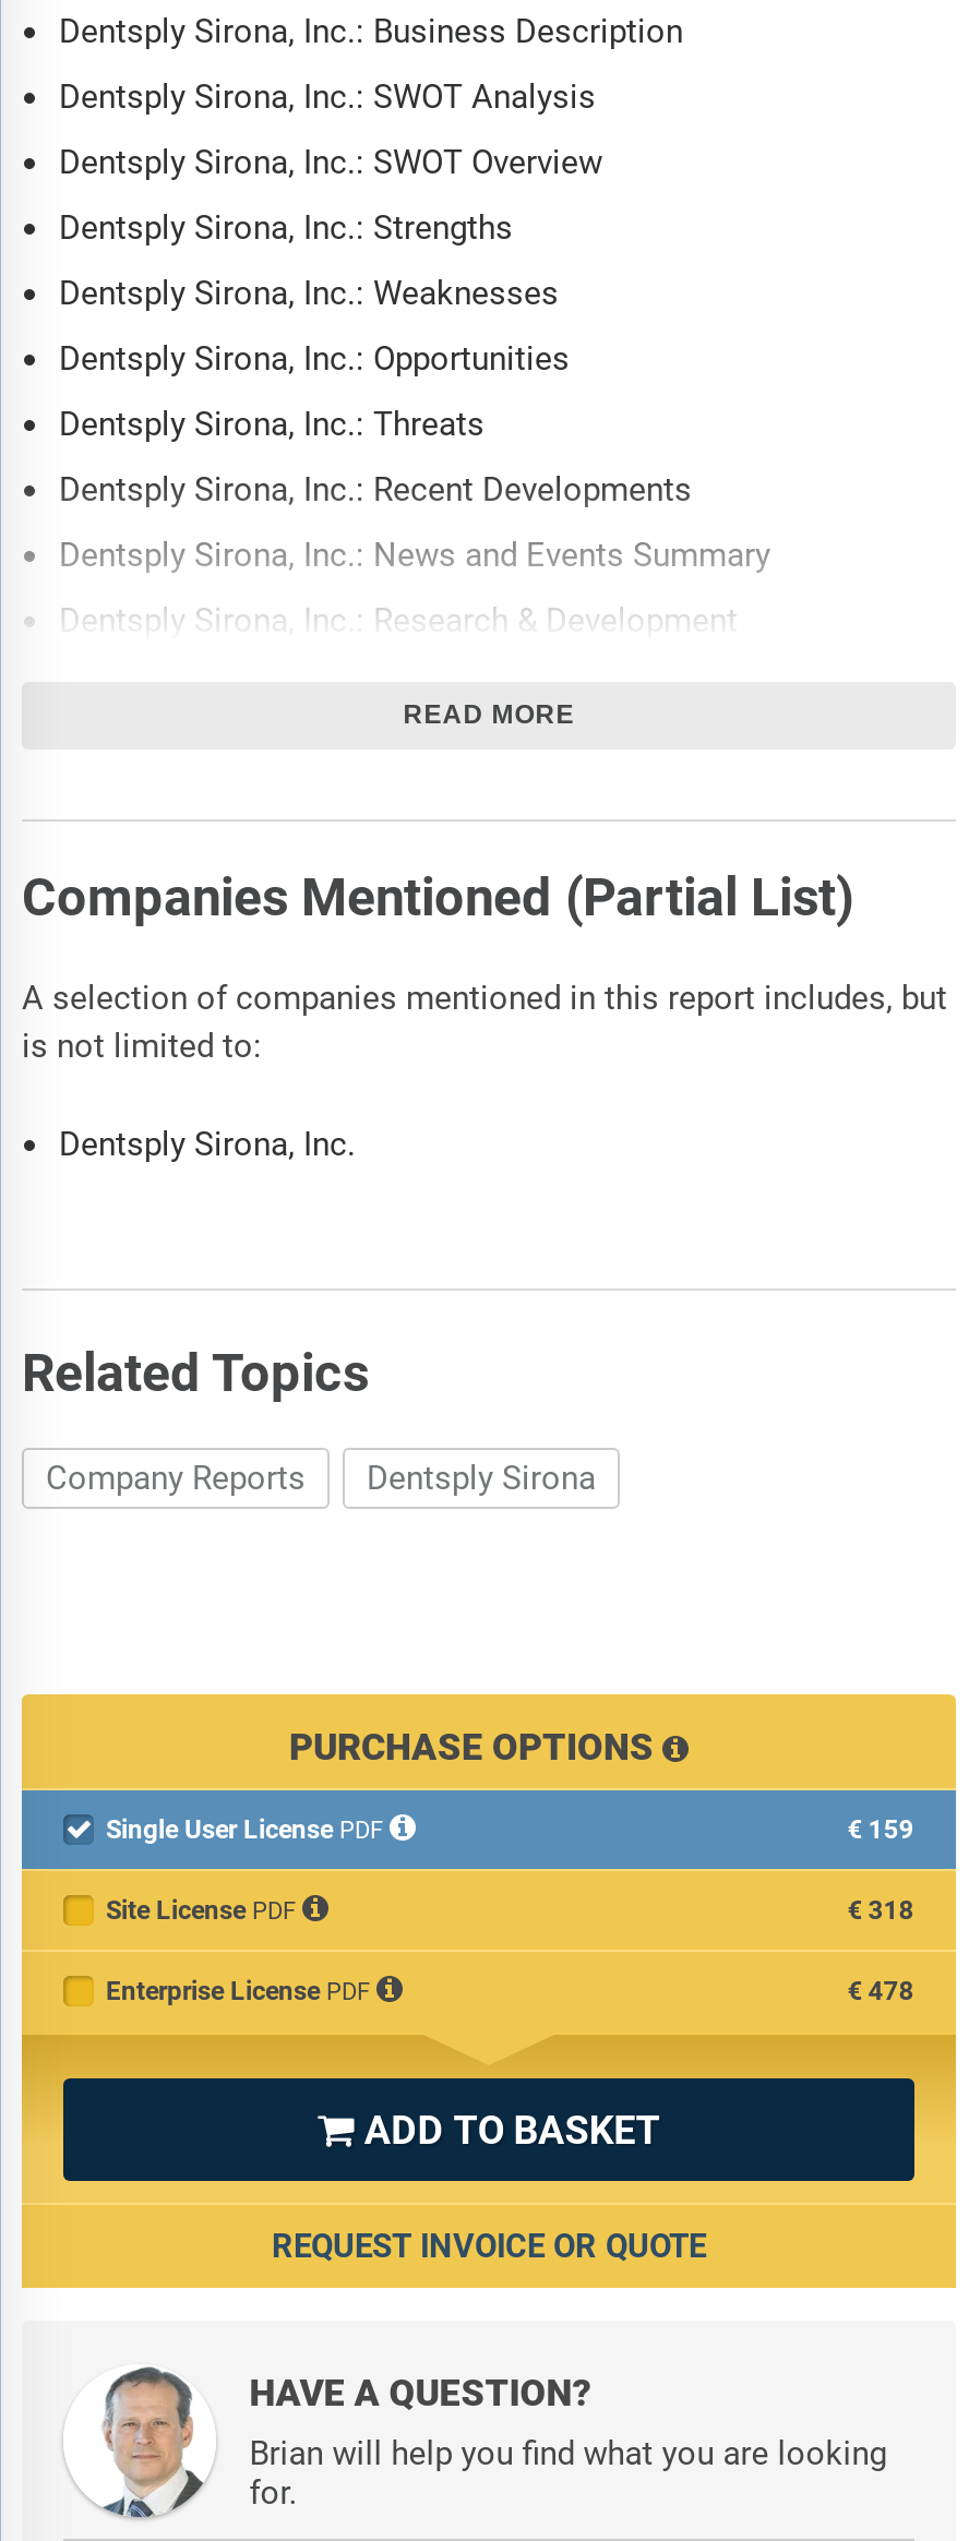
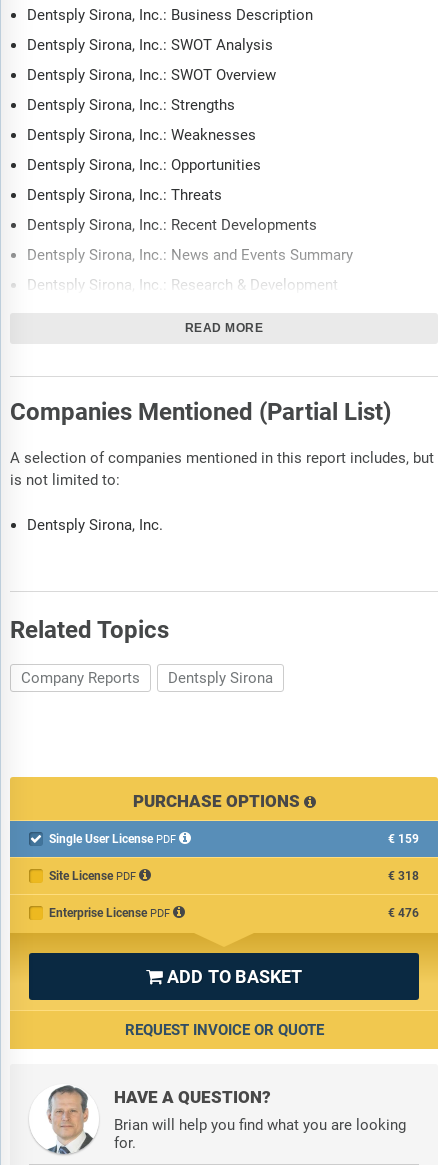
- €478
+ €476
